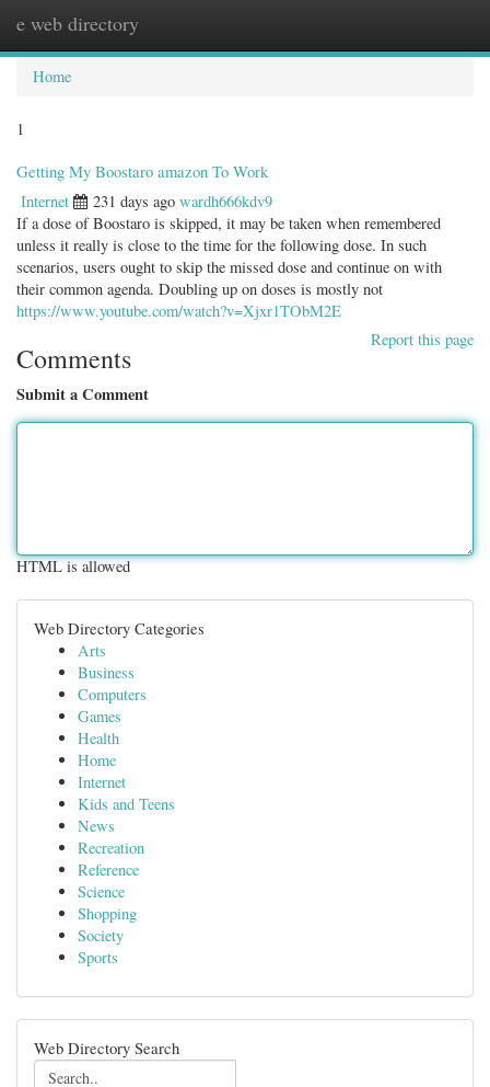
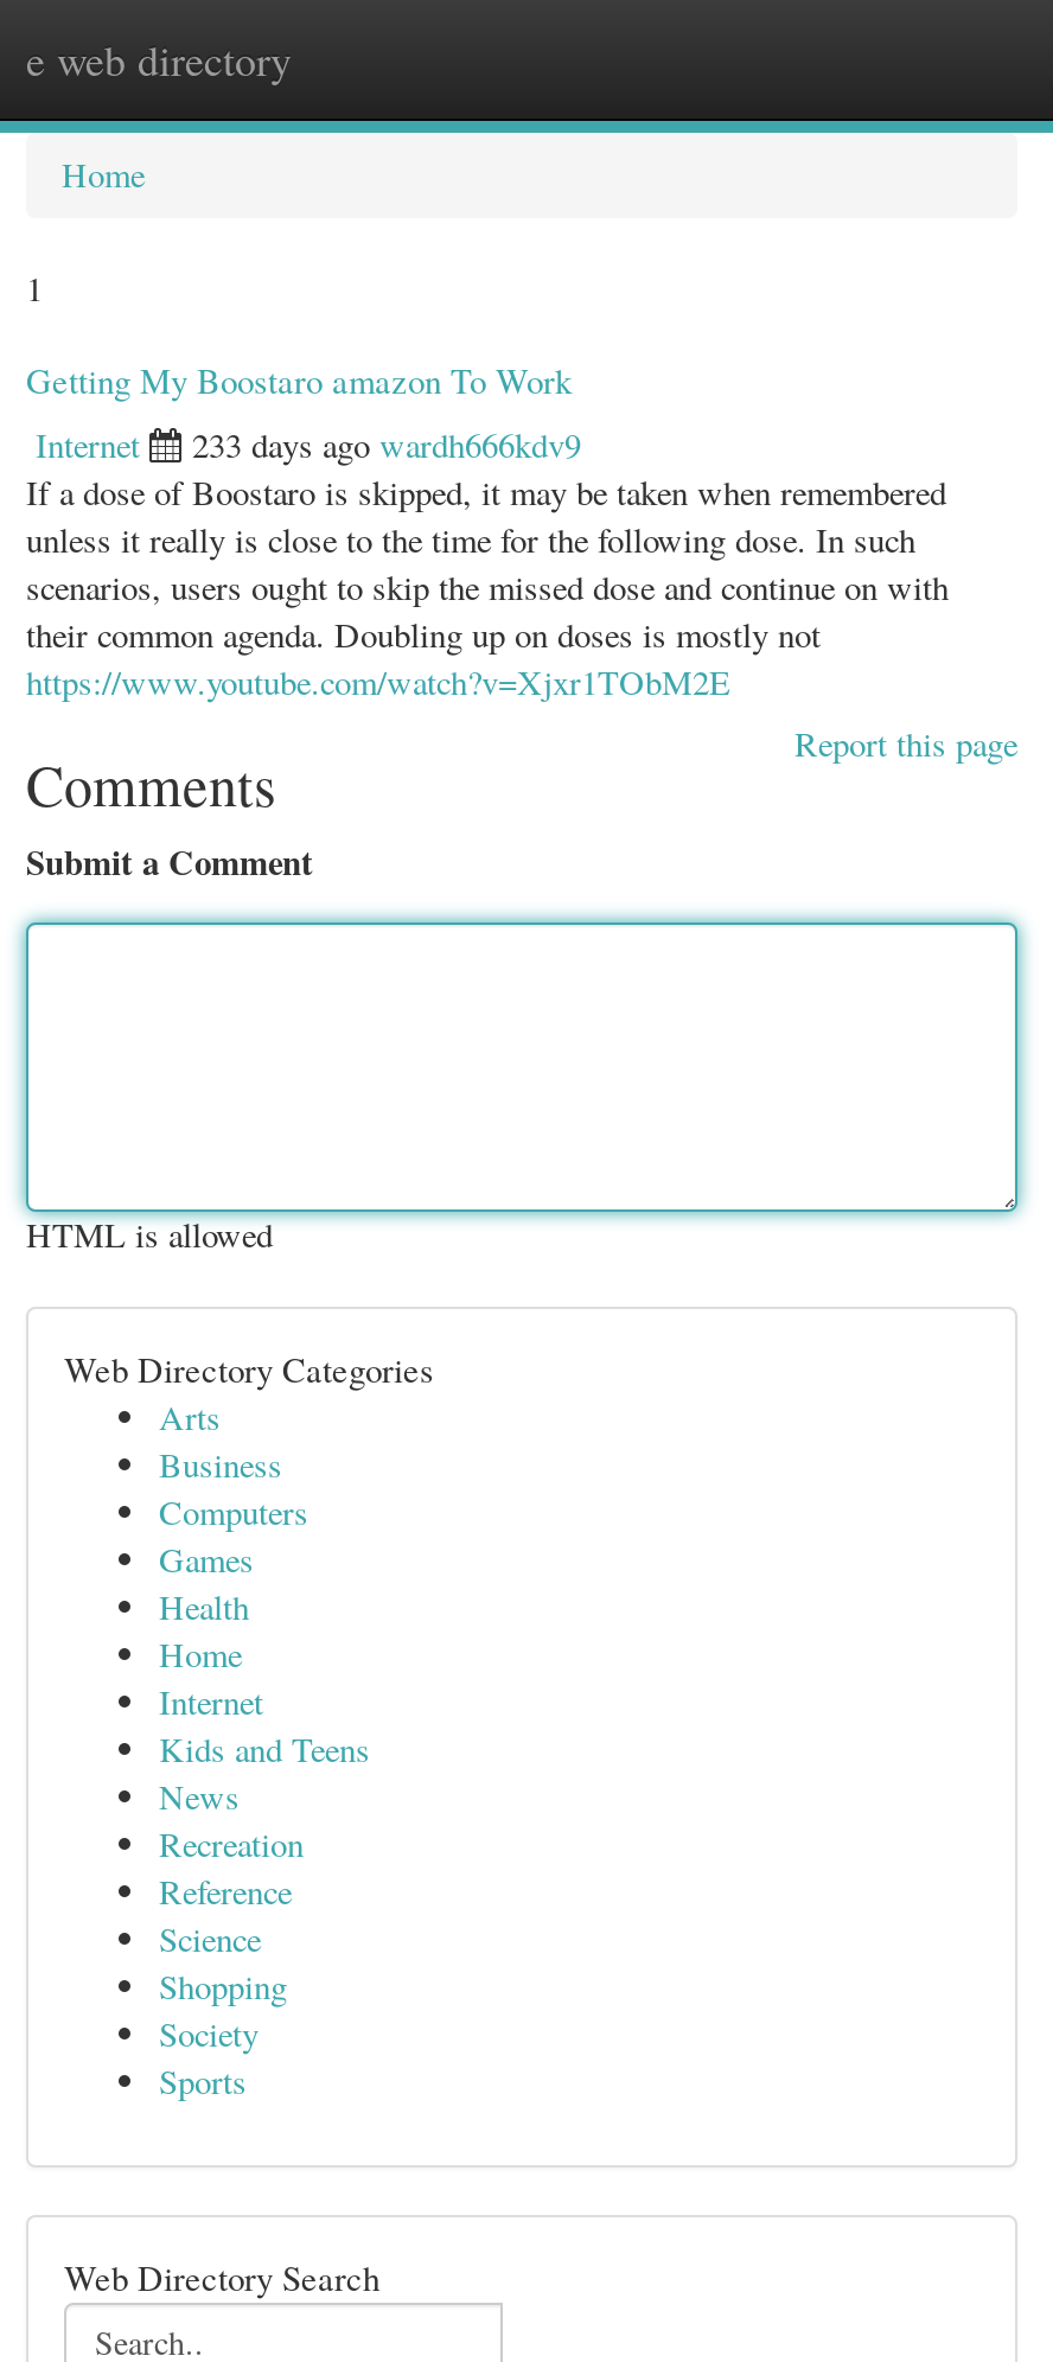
- 231 days ago wardh666kdv9
+ 233 days ago wardh666kdv9
